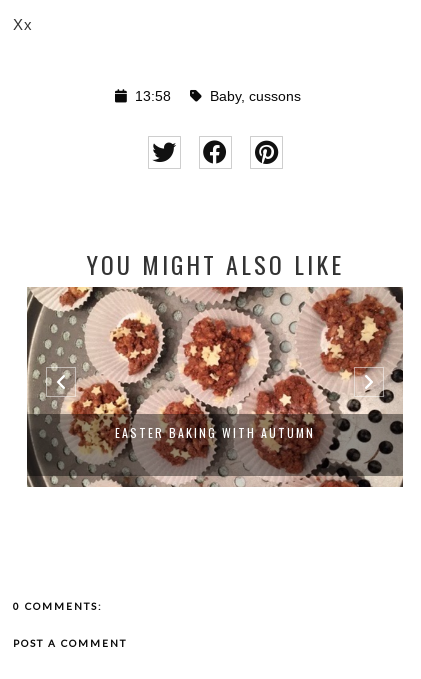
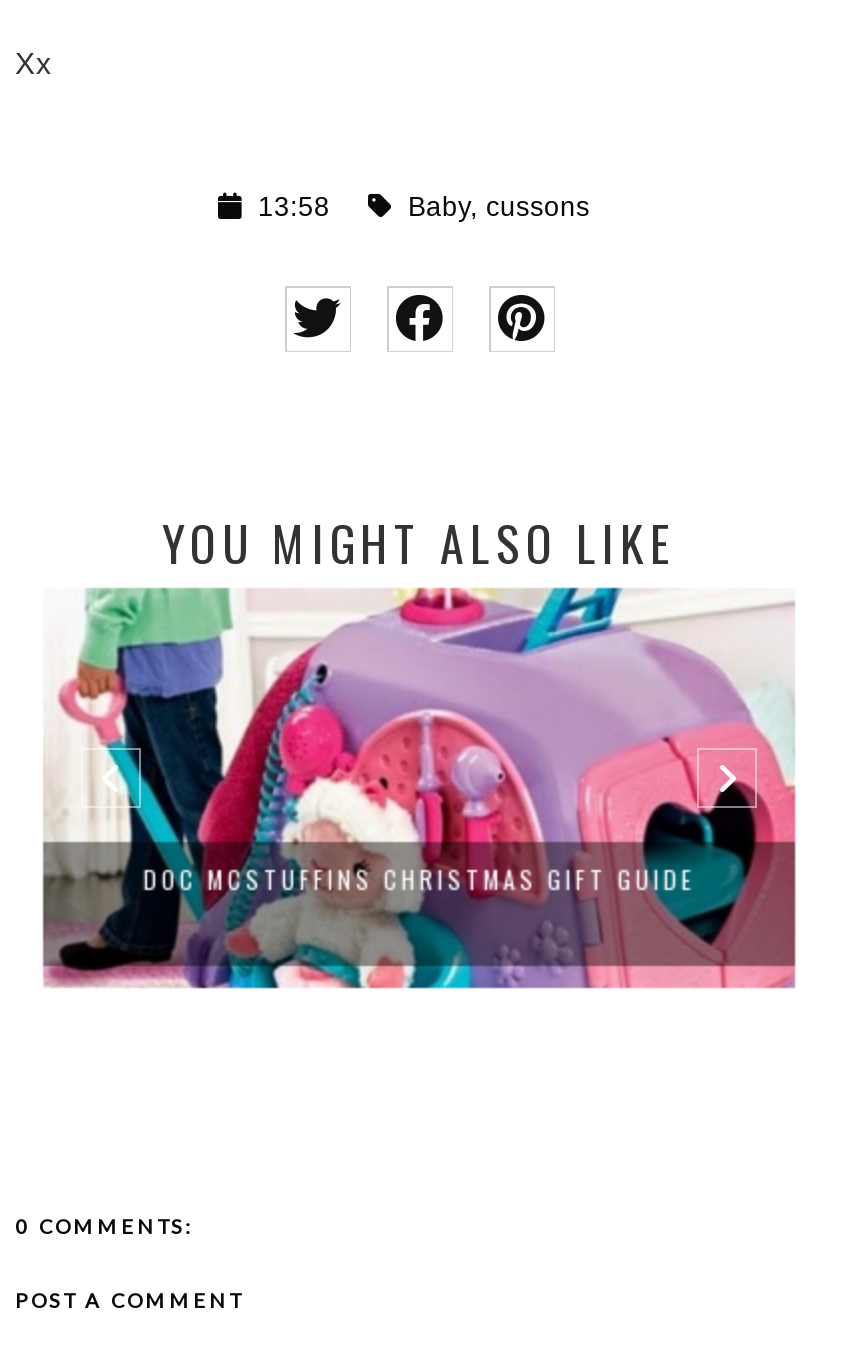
- [image]
- EASTER BAKING WITH AUTUMN
+ [image]
+ DOC MCSTUFFINS CHRISTMAS GIFT GUIDE
